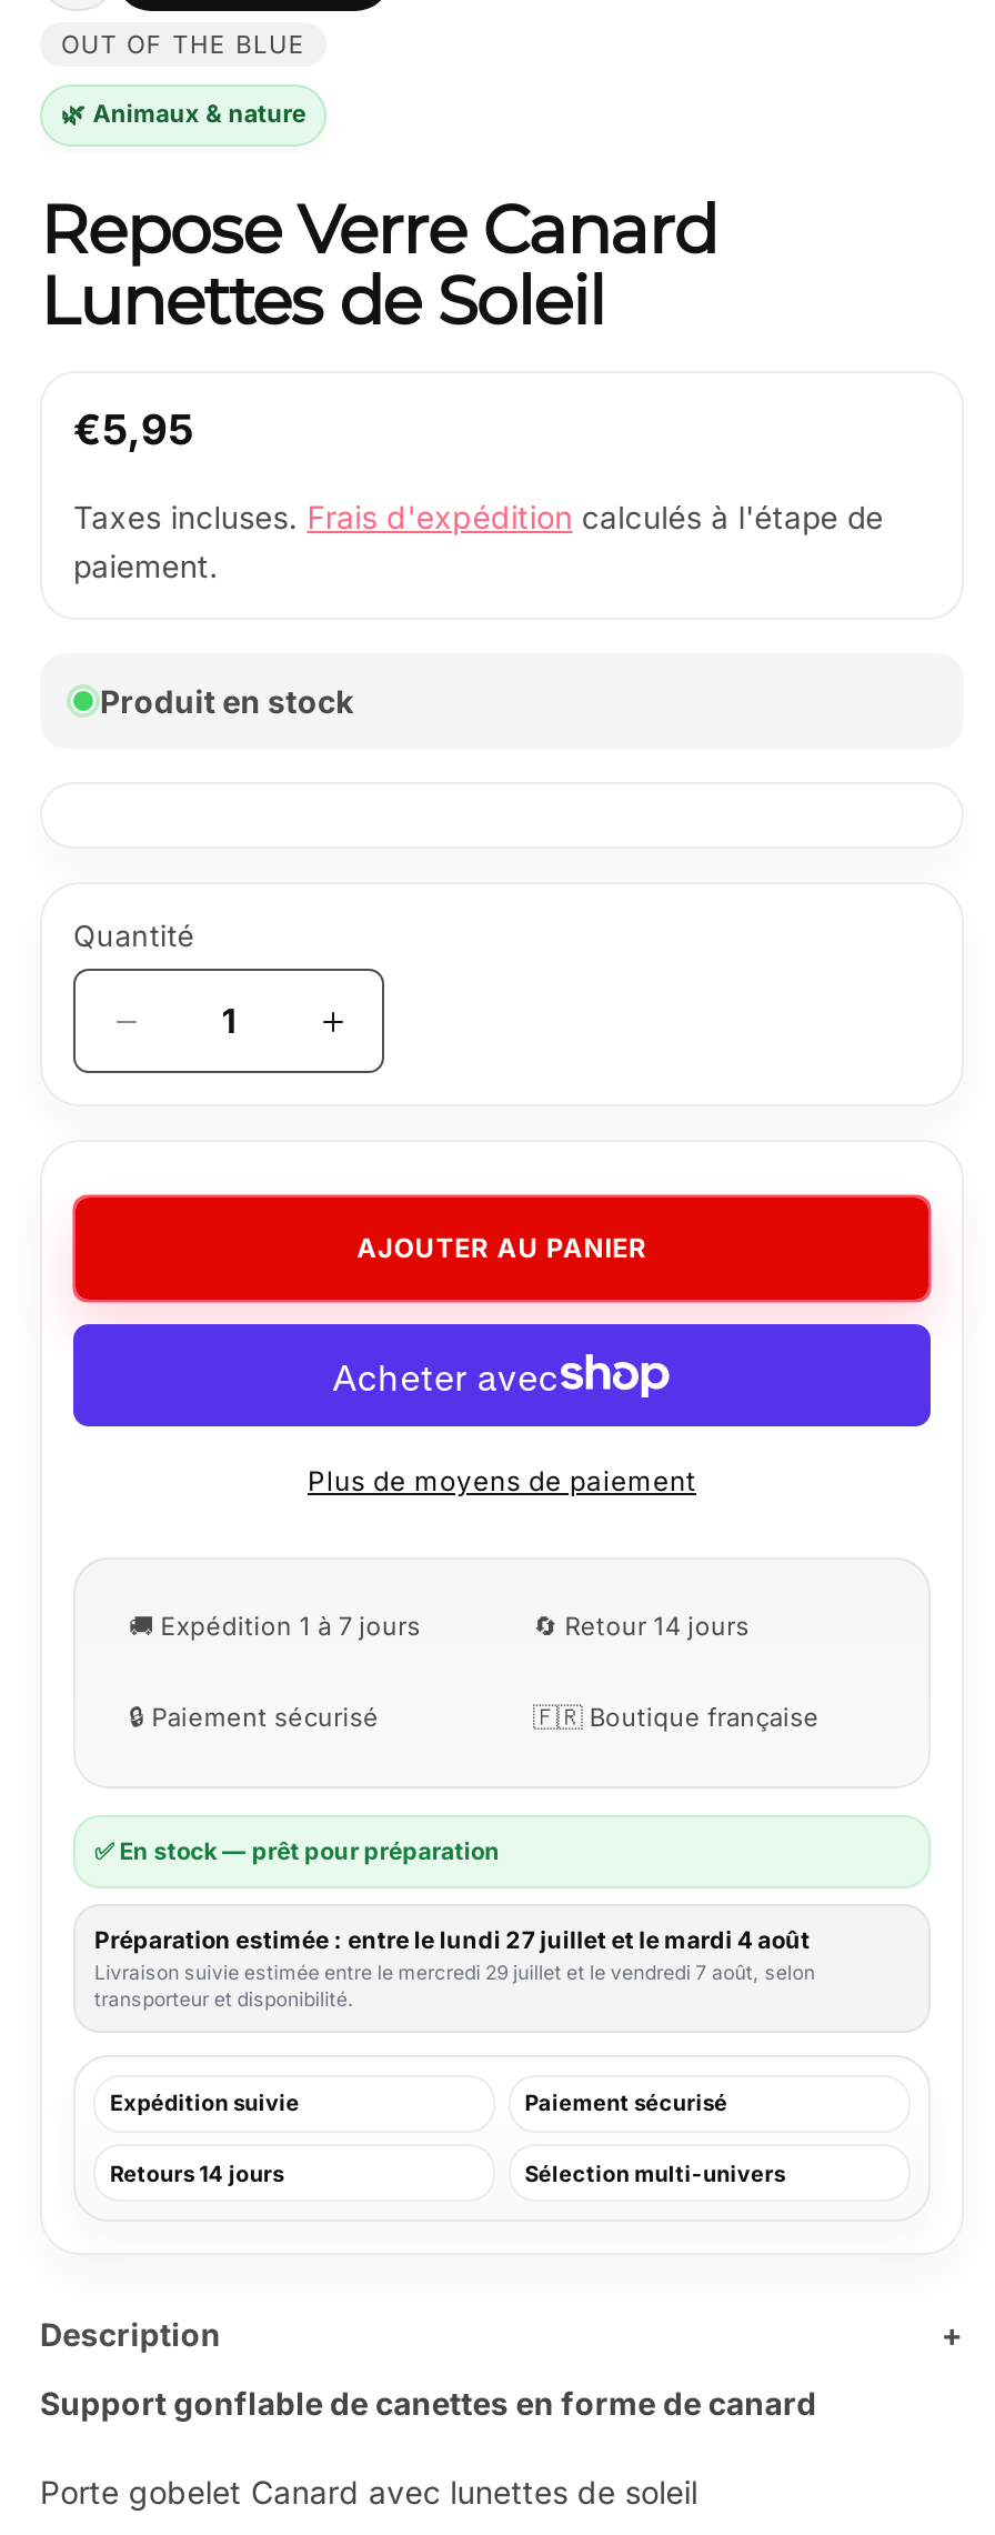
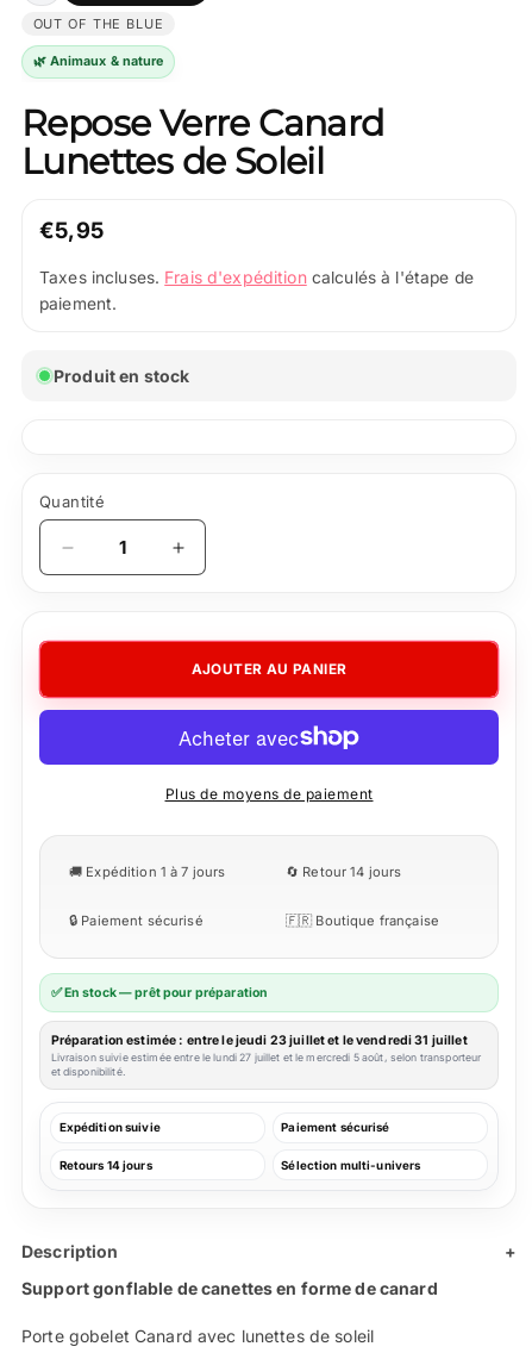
- Préparation estimée : entre le lundi 27 juillet et le mardi 4 août
- Livraison suivie estimée entre le mercredi 29 juillet et le vendredi 7 août, selon
- transporteur et disponibilité.
+ Préparation estimée : entre le jeudi 23 juillet et le vendredi 31 juillet
+ Livraison suivie estimée entre le lundi 27 juillet et le mercredi 5 août, selon transporteur
+ et disponibilité.
